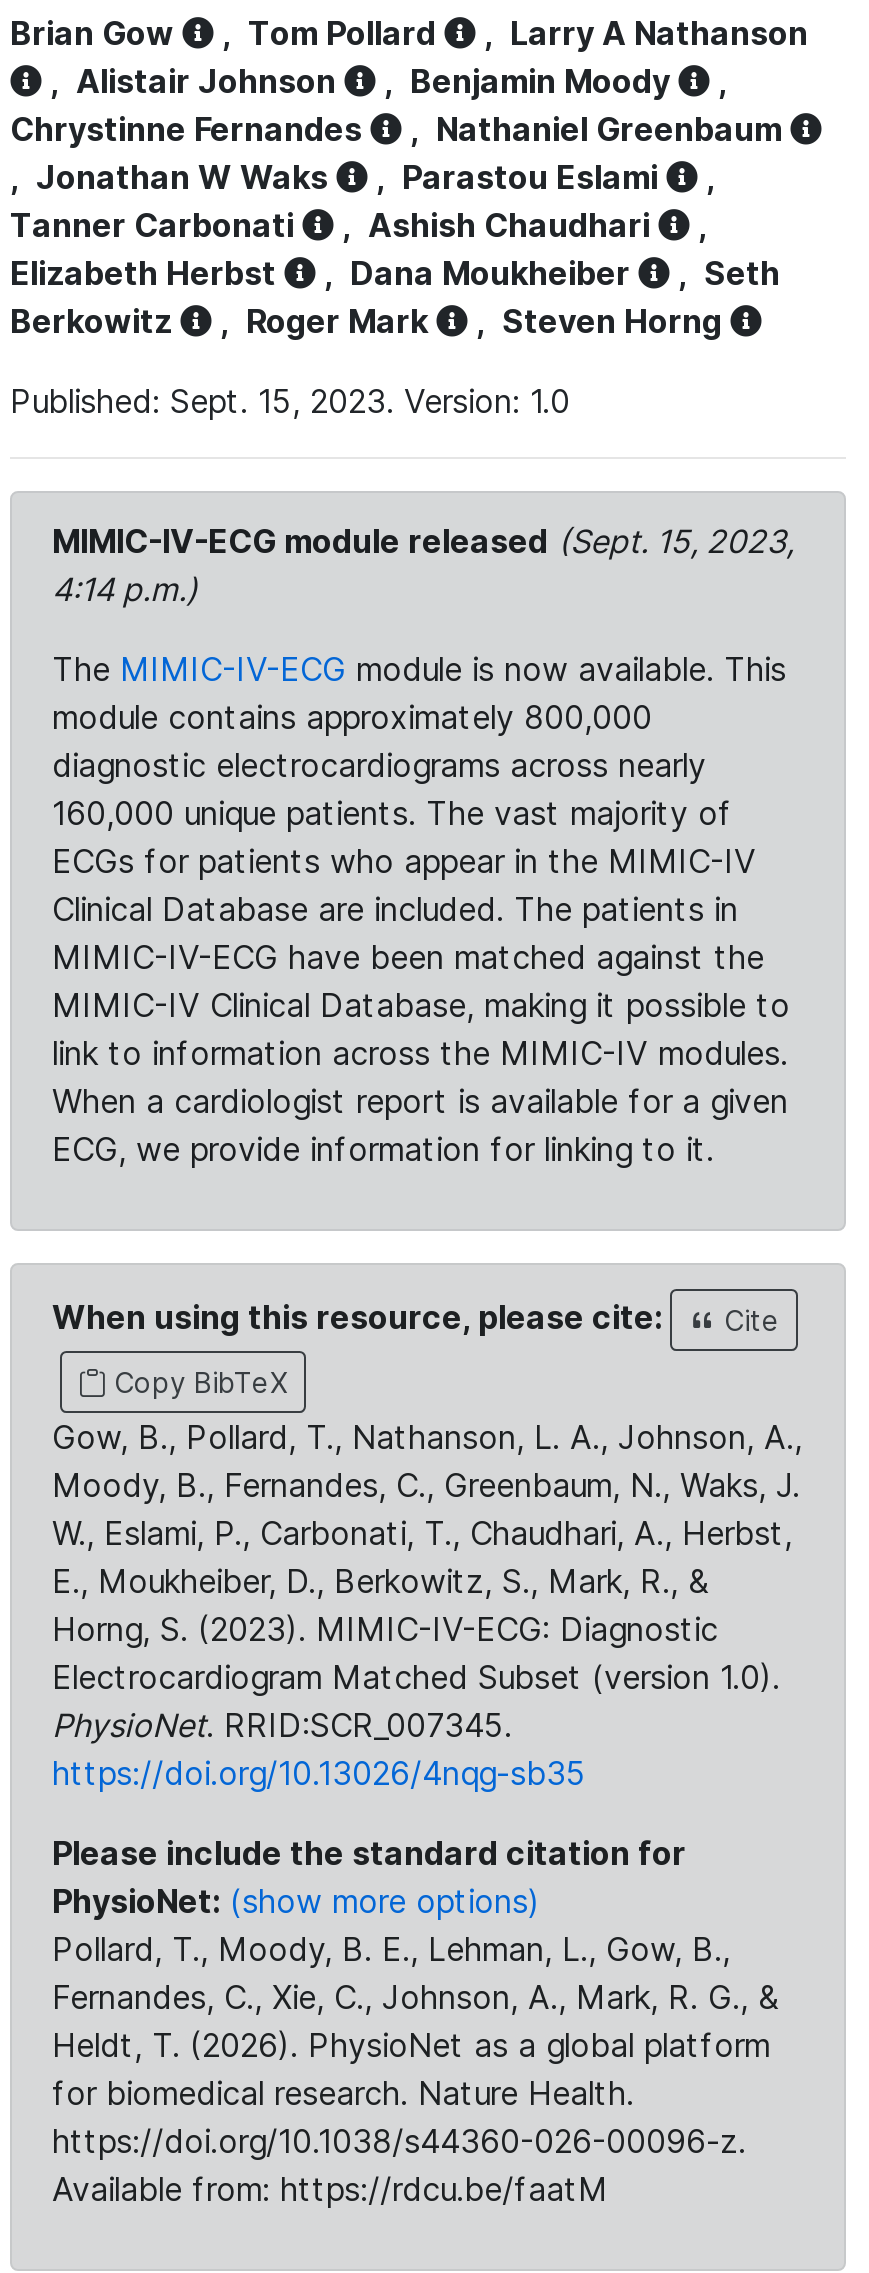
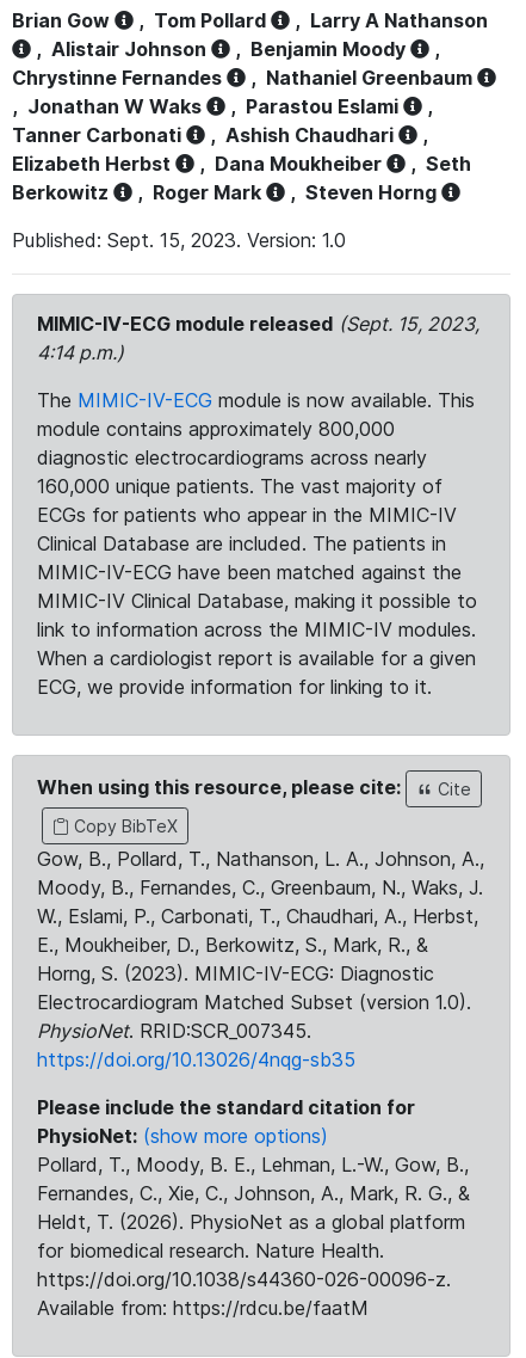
- Pollard, T., Moody, B. E., Lehman, L., Gow, B.,
+ Pollard, T., Moody, B. E., Lehman, L.-W., Gow, B.,
